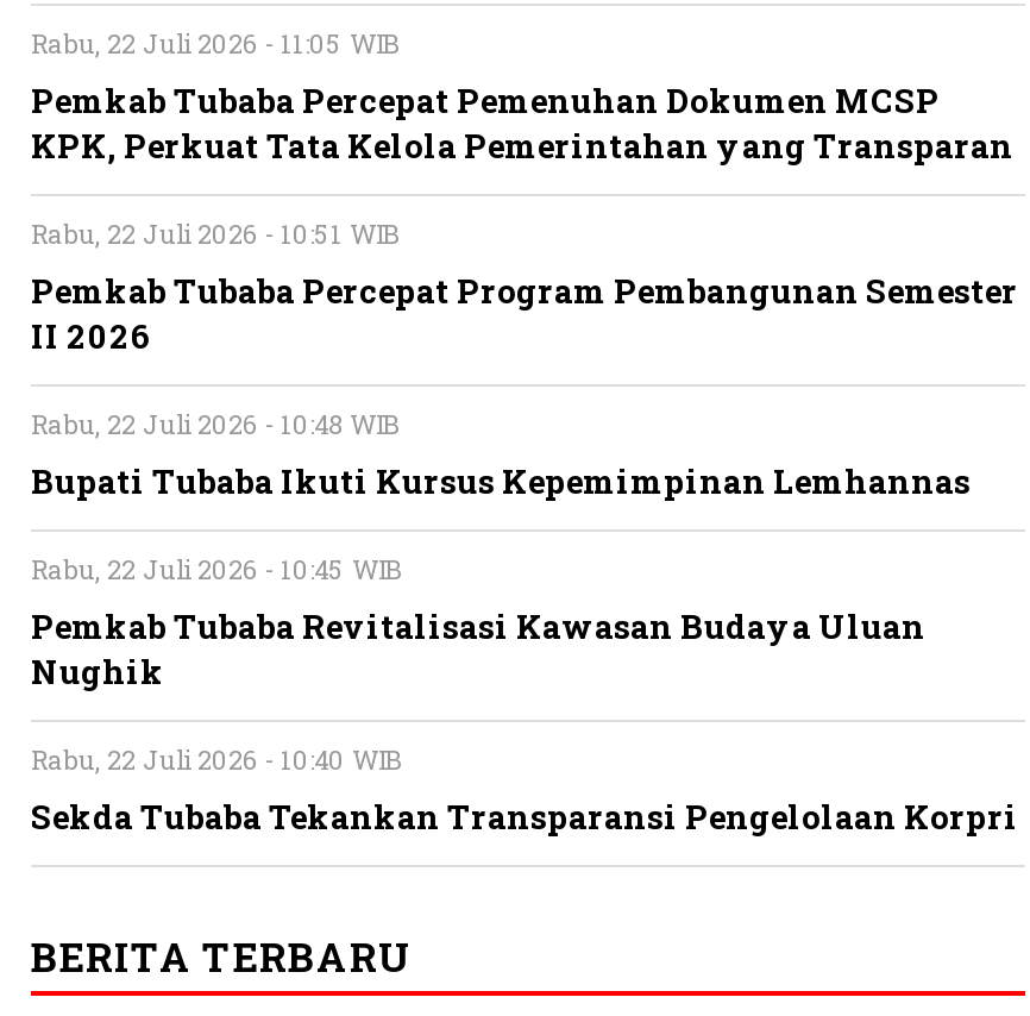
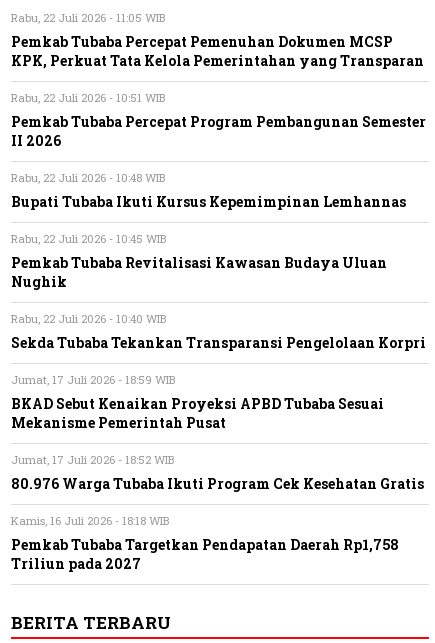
+ Jumat, 17 Juli 2026 - 18:59 WIB
+ BKAD Sebut Kenaikan Proyeksi APBD Tubaba Sesuai
+ Mekanisme Pemerintah Pusat
+ Jumat, 17 Juli 2026 - 18:52 WIB
+ 80.976 Warga Tubaba Ikuti Program Cek Kesehatan Gratis
+ Kamis, 16 Juli 2026 - 18:18 WIB
+ Pemkab Tubaba Targetkan Pendapatan Daerah Rp1,758
+ Triliun pada 2027
